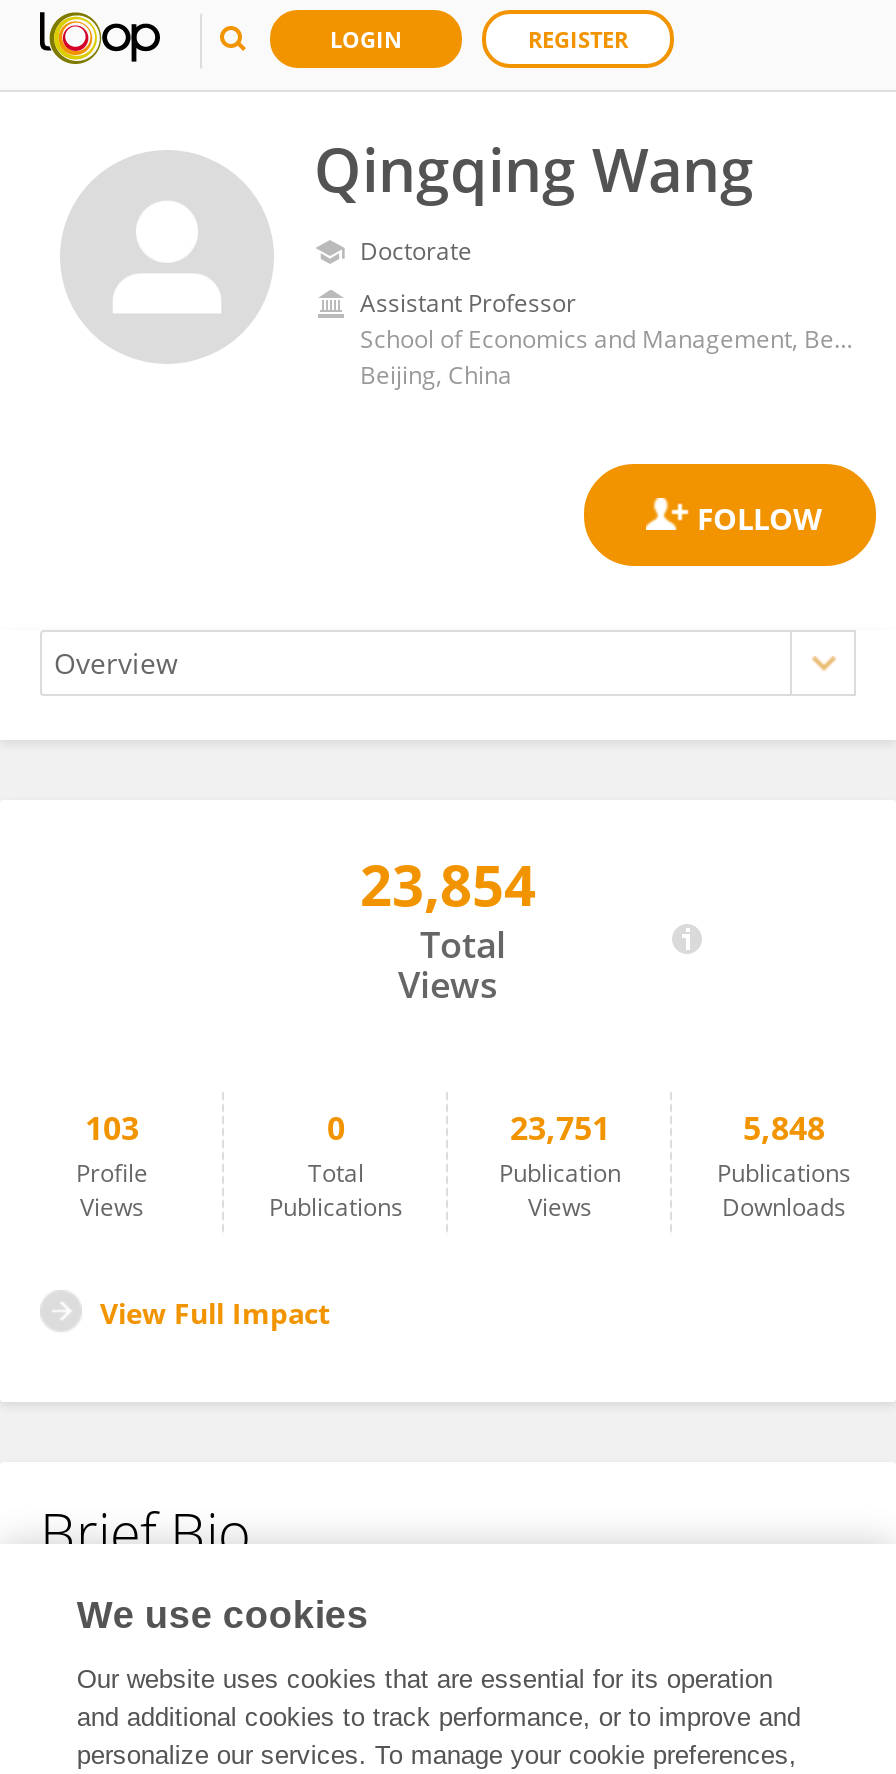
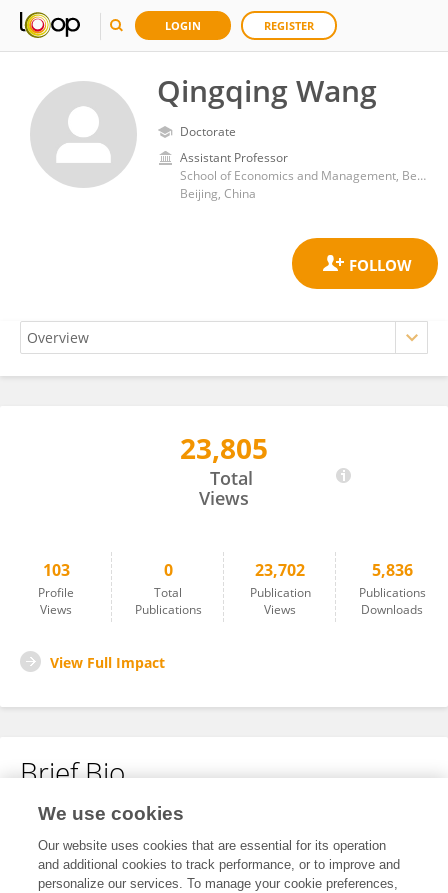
- 23,854
+ 23,805

- 23,751
+ 23,702

- 5,848
+ 5,836
